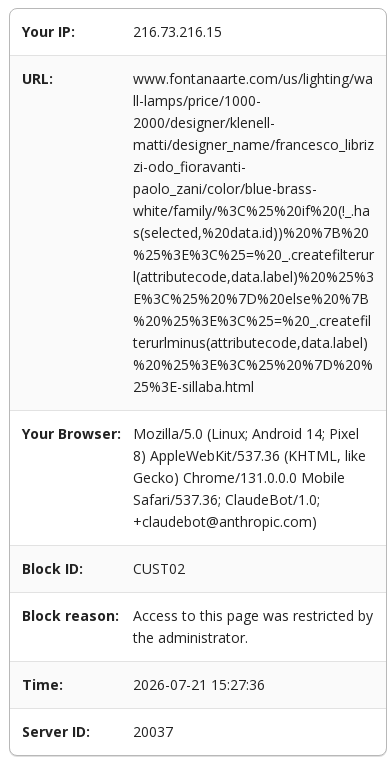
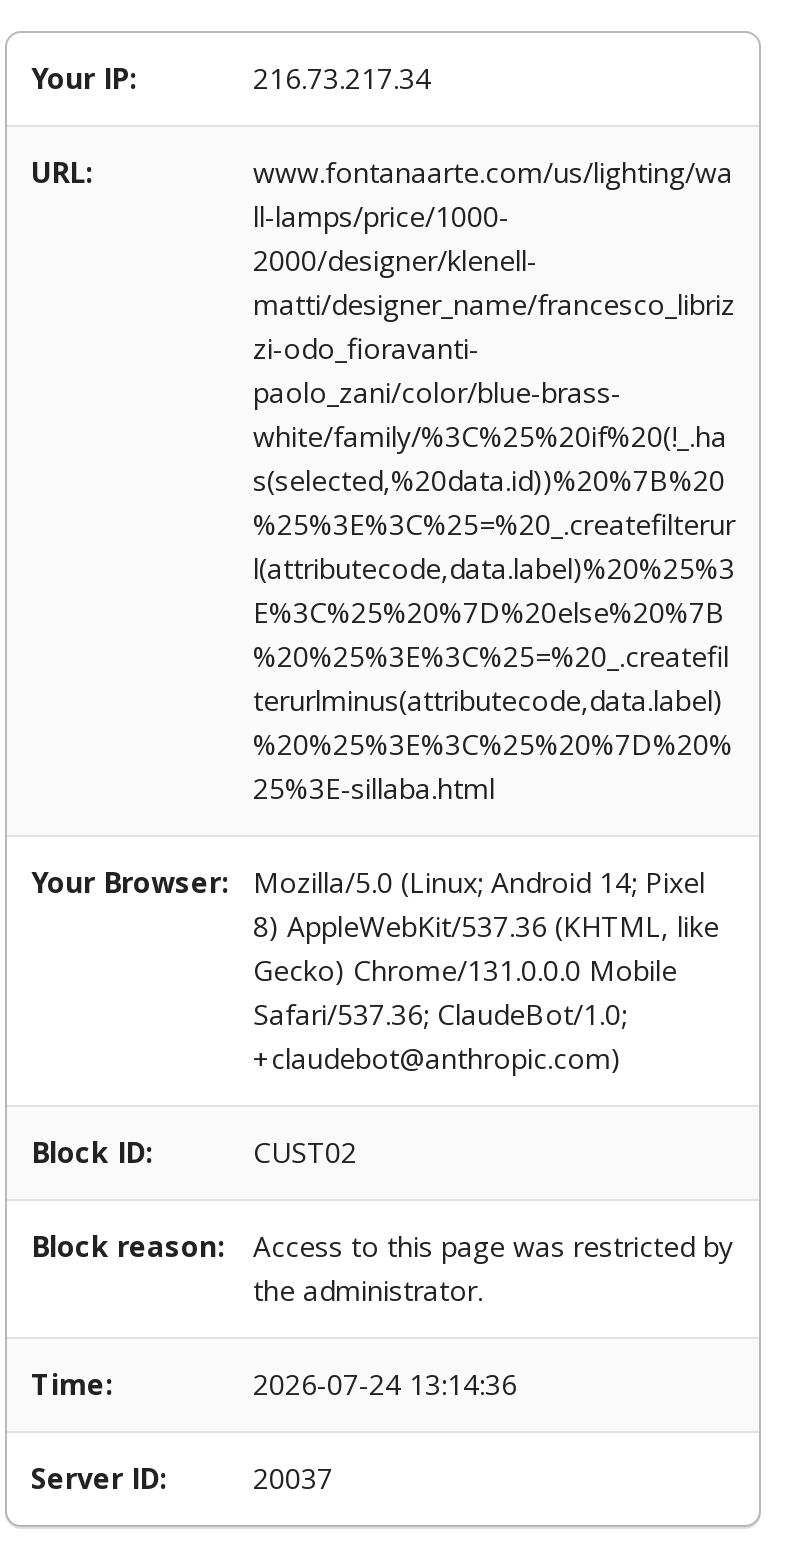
- 216.73.216.15
+ 216.73.217.34

- 2026-07-21 15:27:36
+ 2026-07-24 13:14:36
